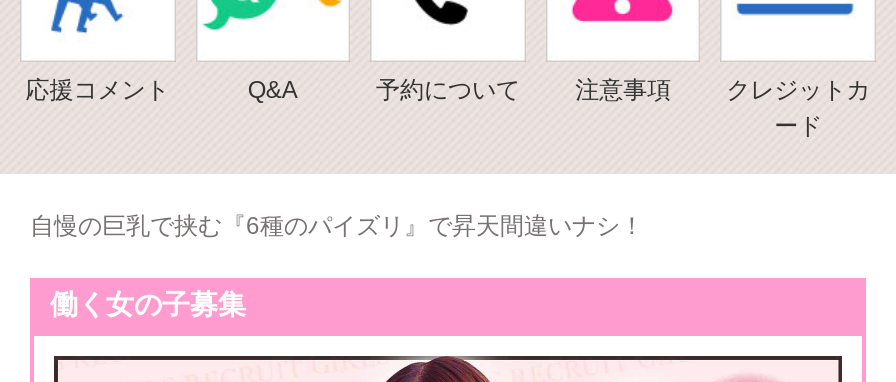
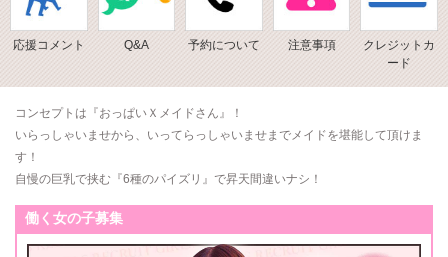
+ コンセプトは『おっぱいＸメイドさん』！
+ いらっしゃいませから、いってらっしゃいませまでメイドを堪能して頂けま
+ す！
